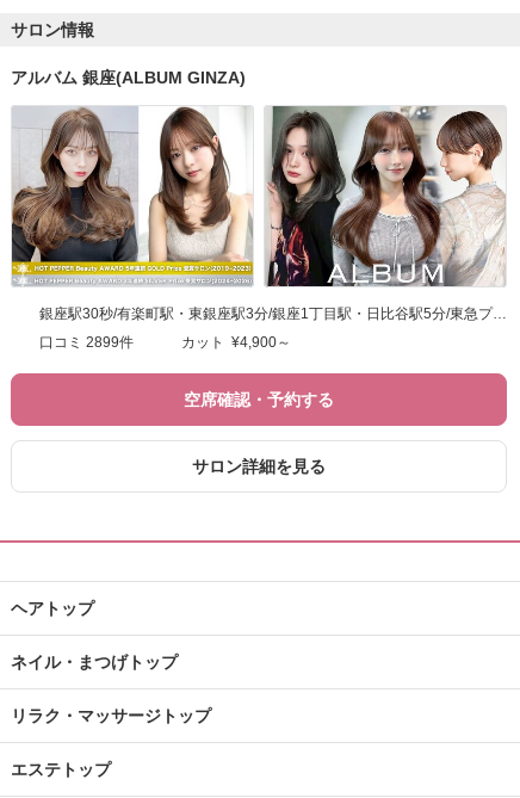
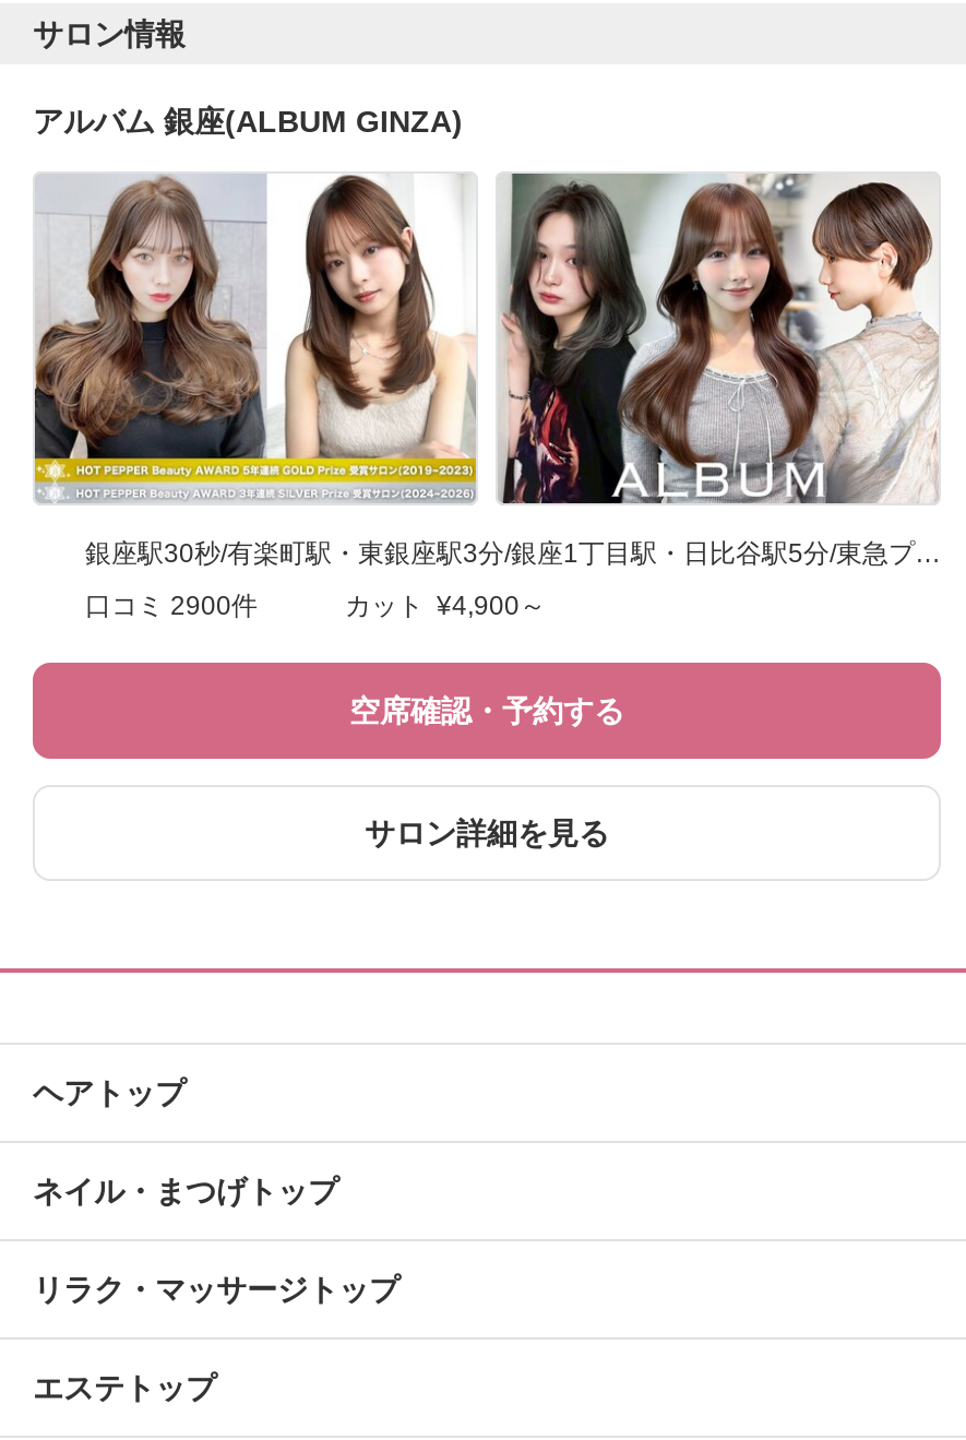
- 2899件
+ 2900件
